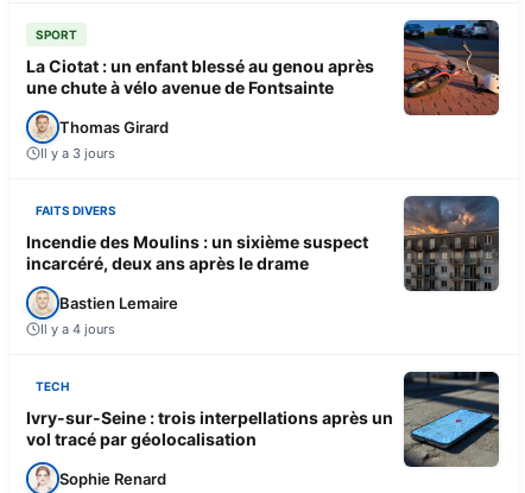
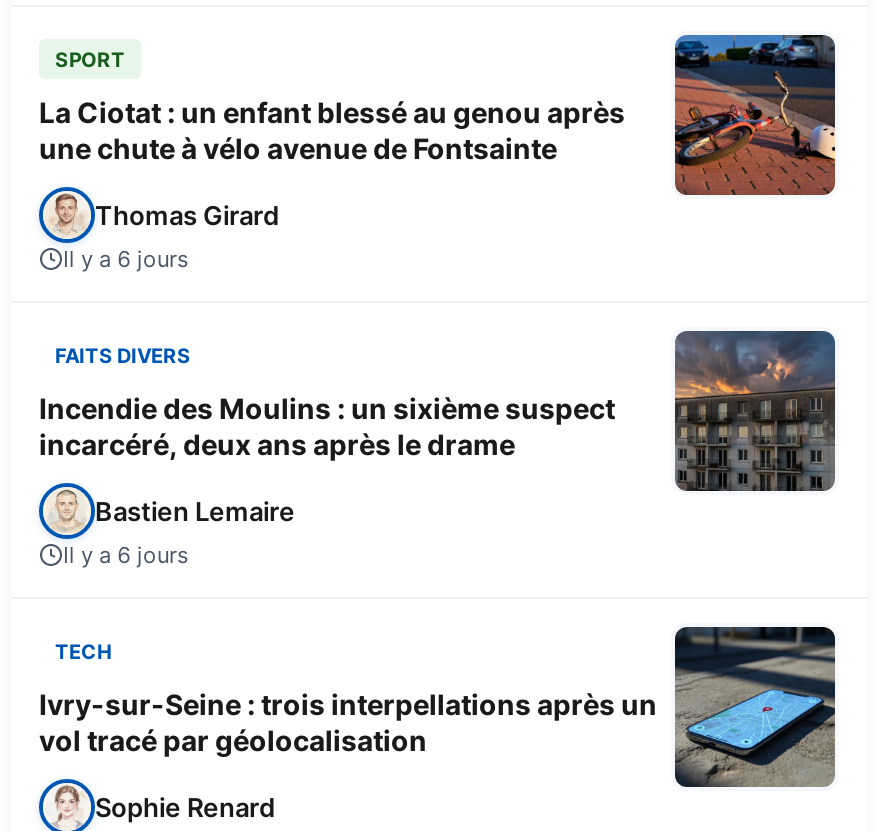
- Il y a 3 jours
+ Il y a 6 jours

- Il y a 4 jours
+ Il y a 6 jours
